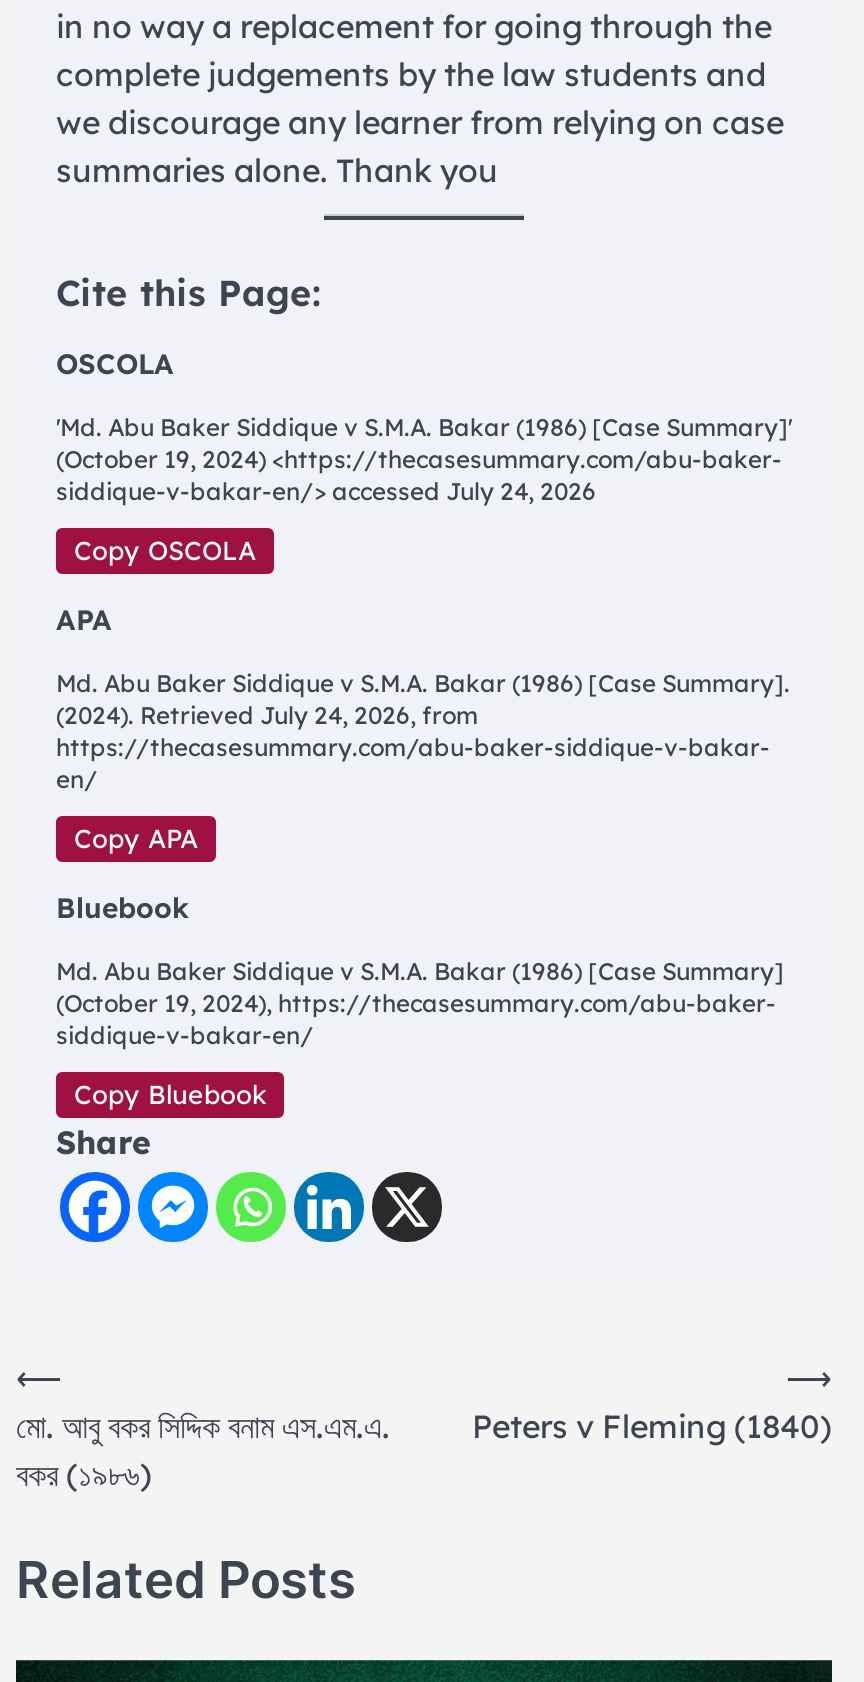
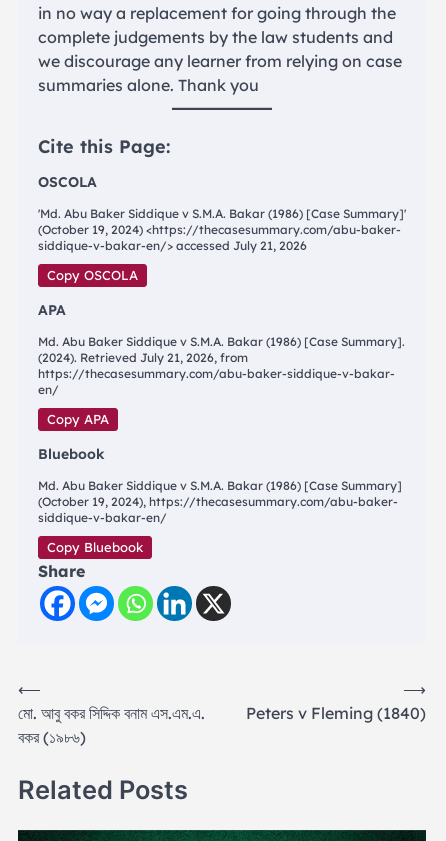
- siddique-v-bakar-en/> accessed July 24, 2026
+ siddique-v-bakar-en/> accessed July 21, 2026

- (2024). Retrieved July 24, 2026, from
+ (2024). Retrieved July 21, 2026, from
